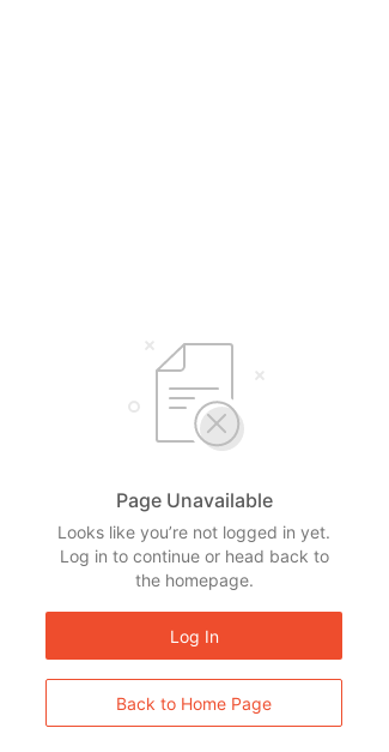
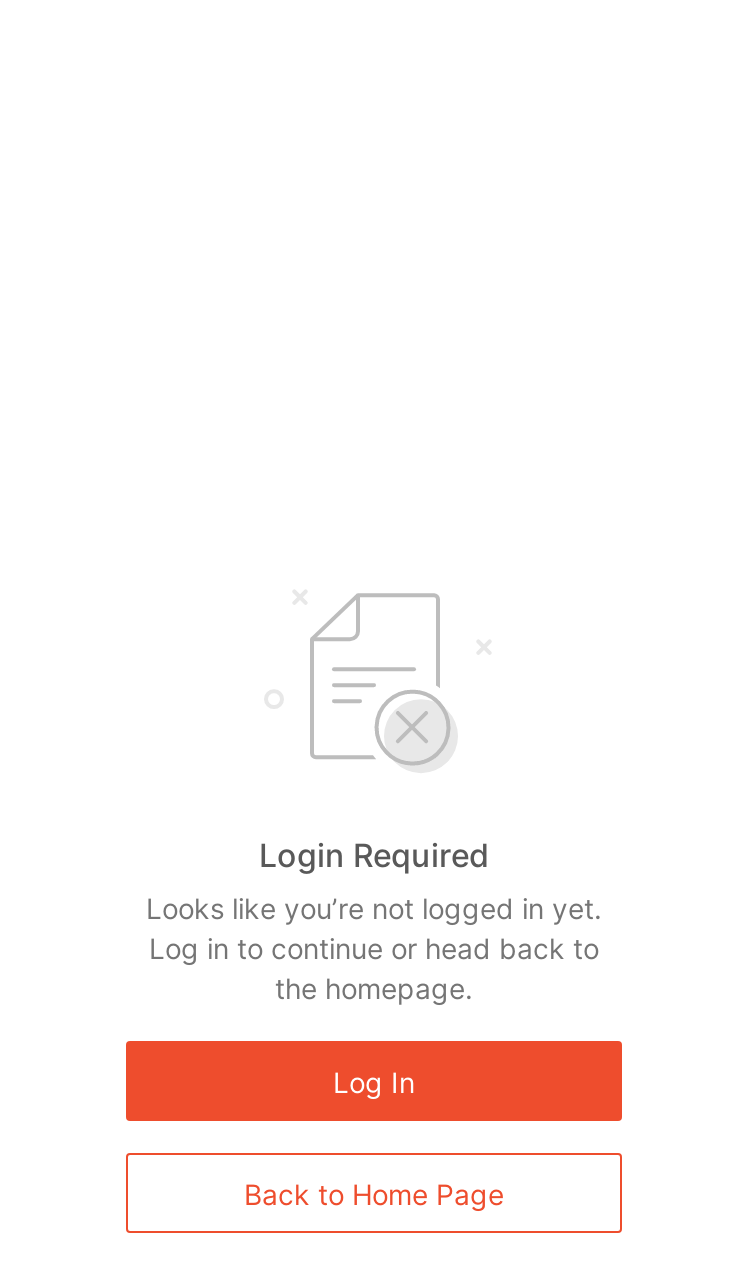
- Page Unavailable
+ Login Required
